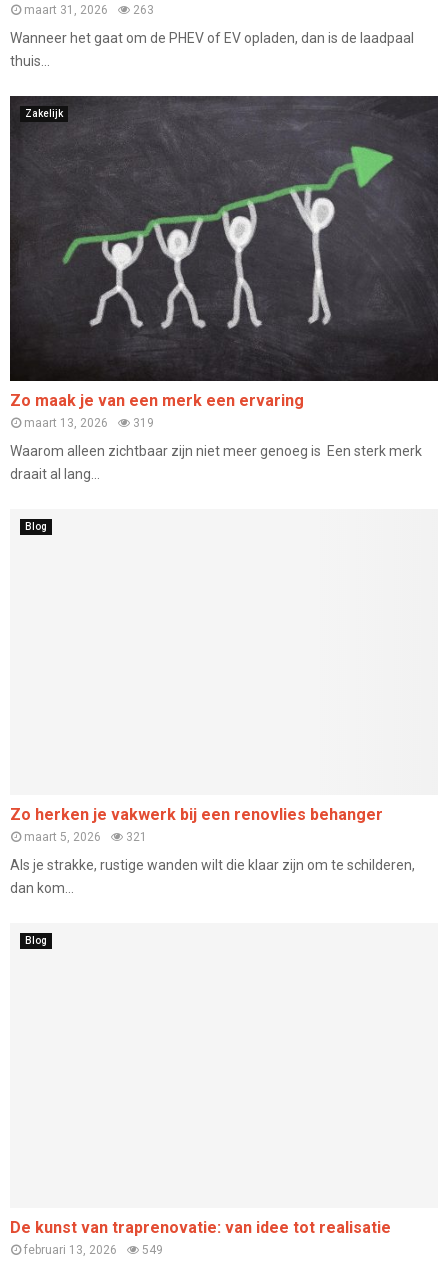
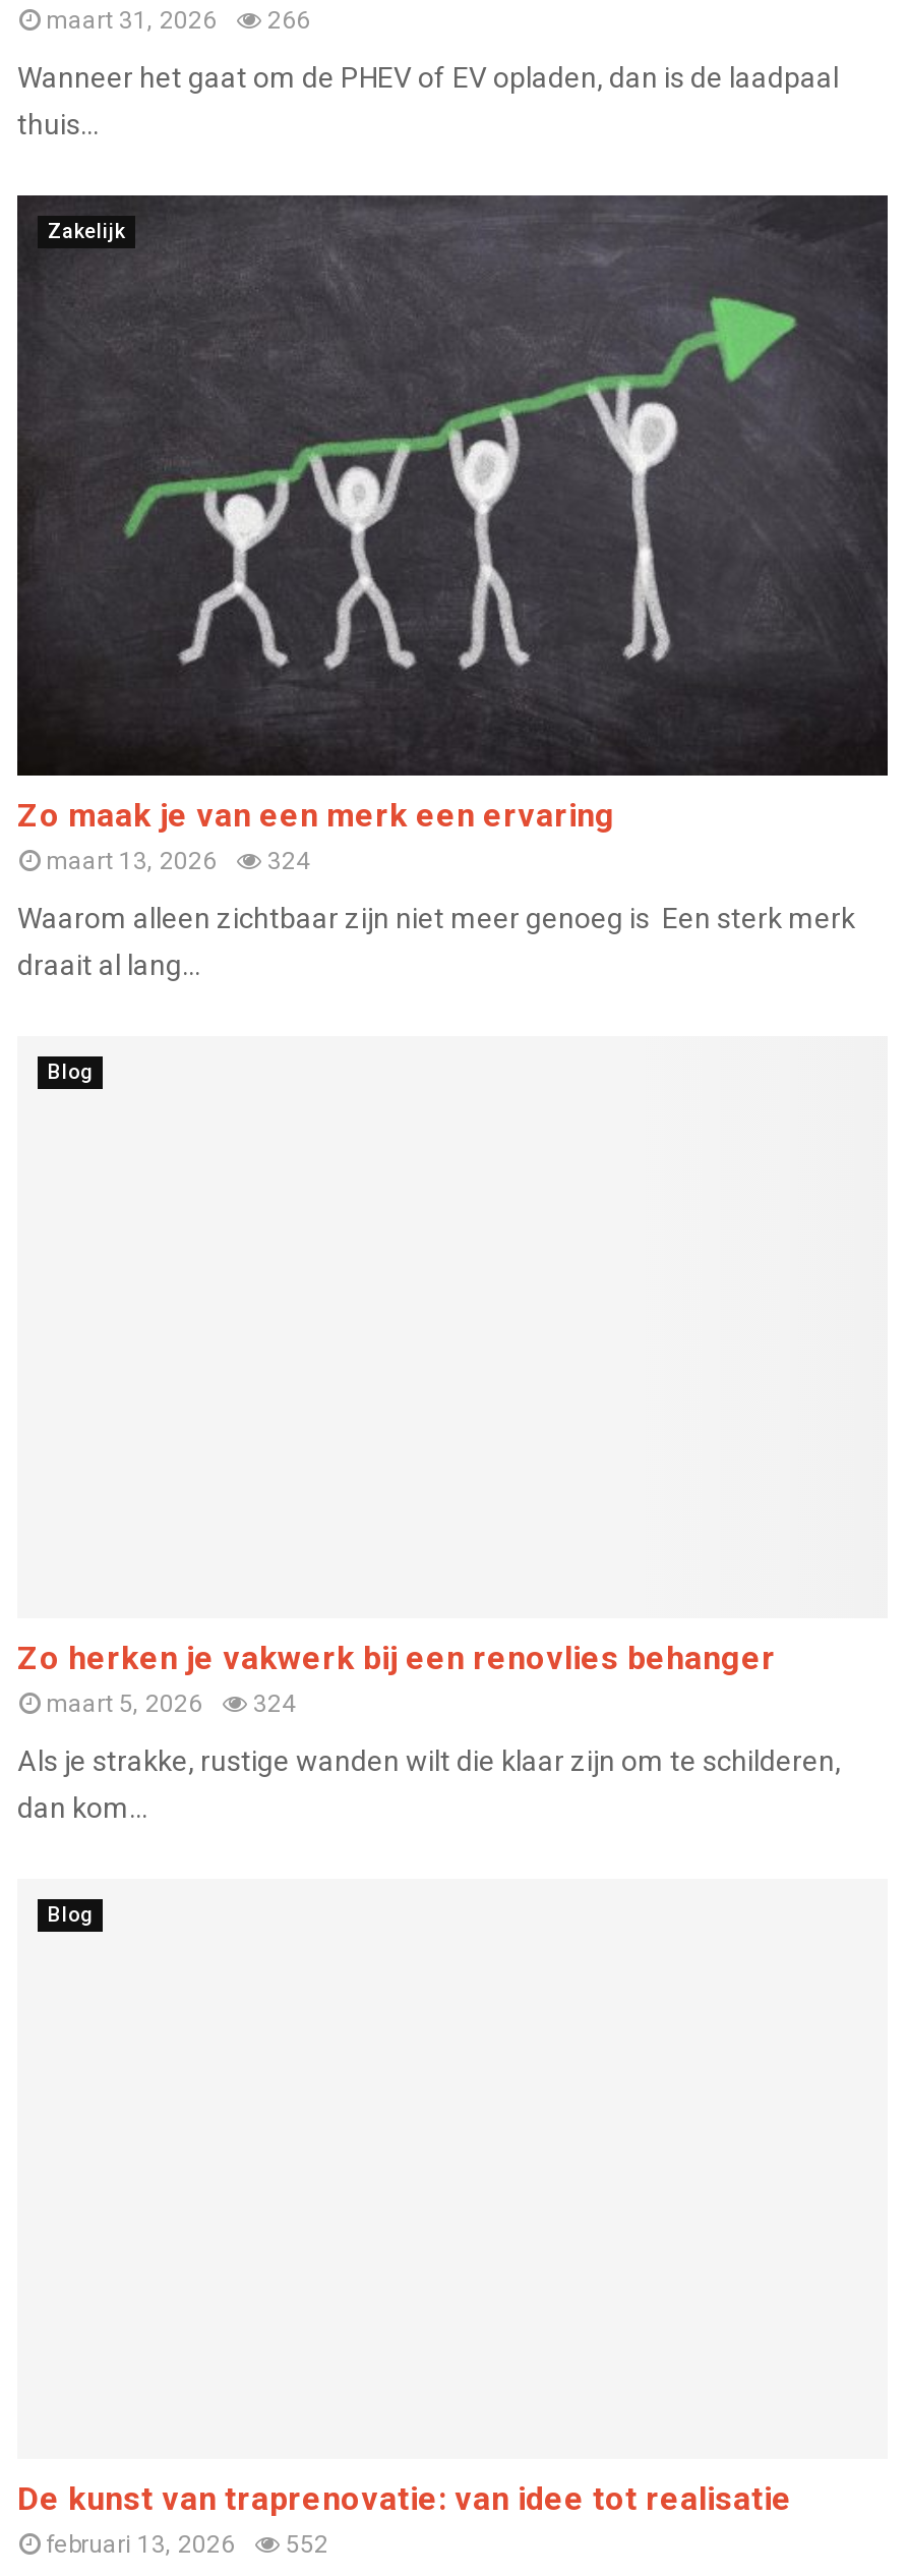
- maart 31, 2026 263
+ maart 31, 2026 266

- maart 13, 2026 319
+ maart 13, 2026 324

- maart 5, 2026 321
+ maart 5, 2026 324

- februari 13, 2026 549
+ februari 13, 2026 552
